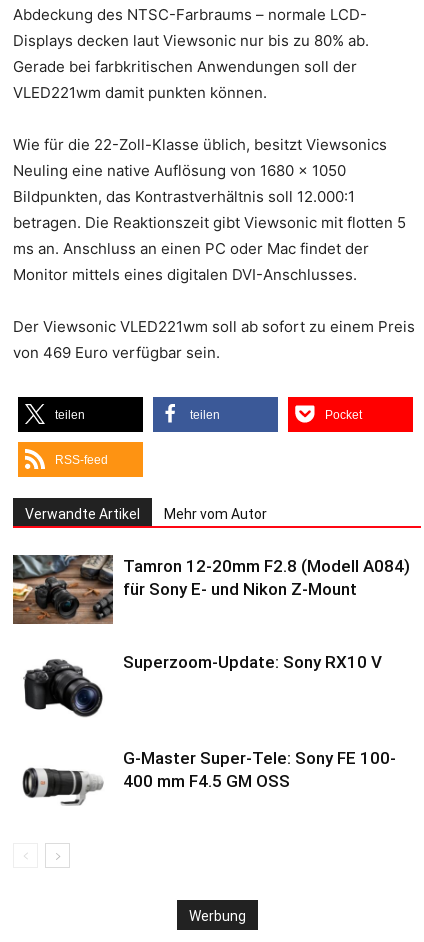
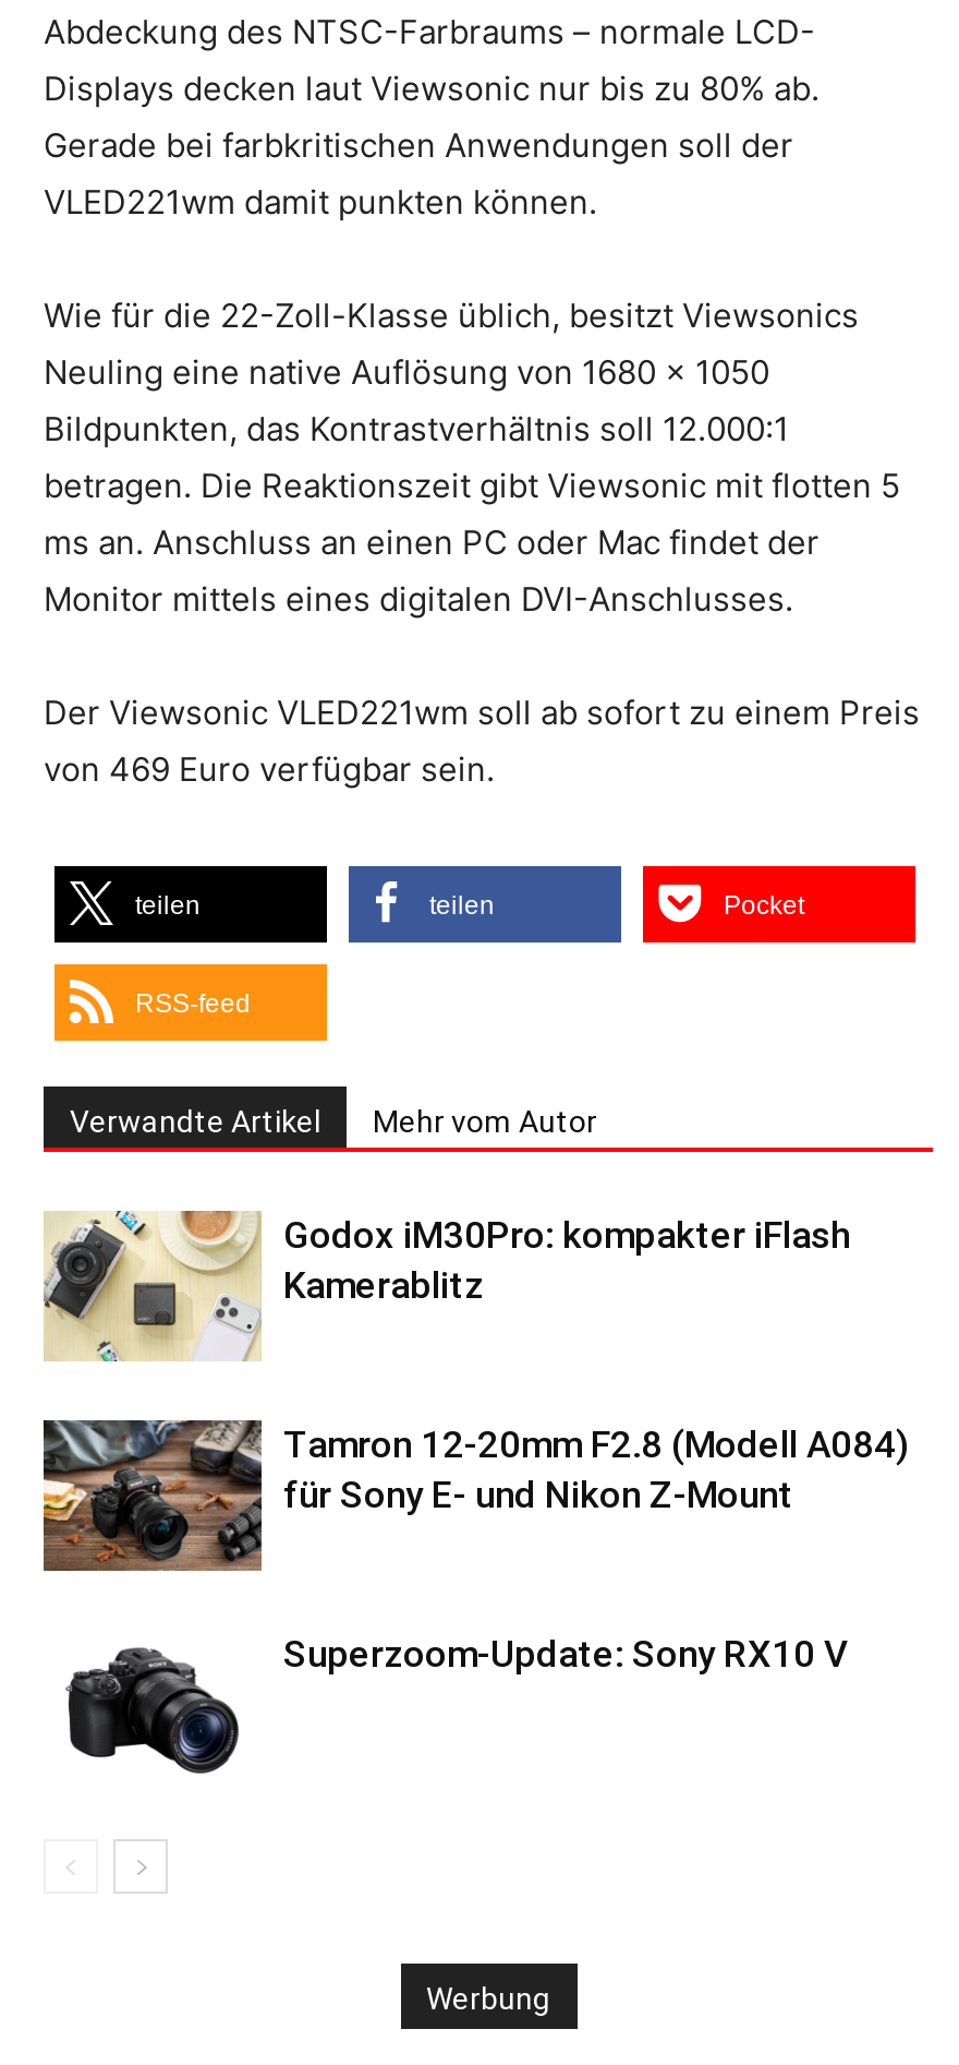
+ [image]
+ Godox iM30Pro: kompakter iFlash
+ Kamerablitz

moved down: [image] | Tamron 12-20mm F2.8 (Modell A084) | für Sony E- und Nikon Z-Mount | Superzoom-Update: Sony RX10 V

moved down: [image]

- [image]
- G-Master Super-Tele: Sony FE 100-
- 400 mm F4.5 GM OSS
